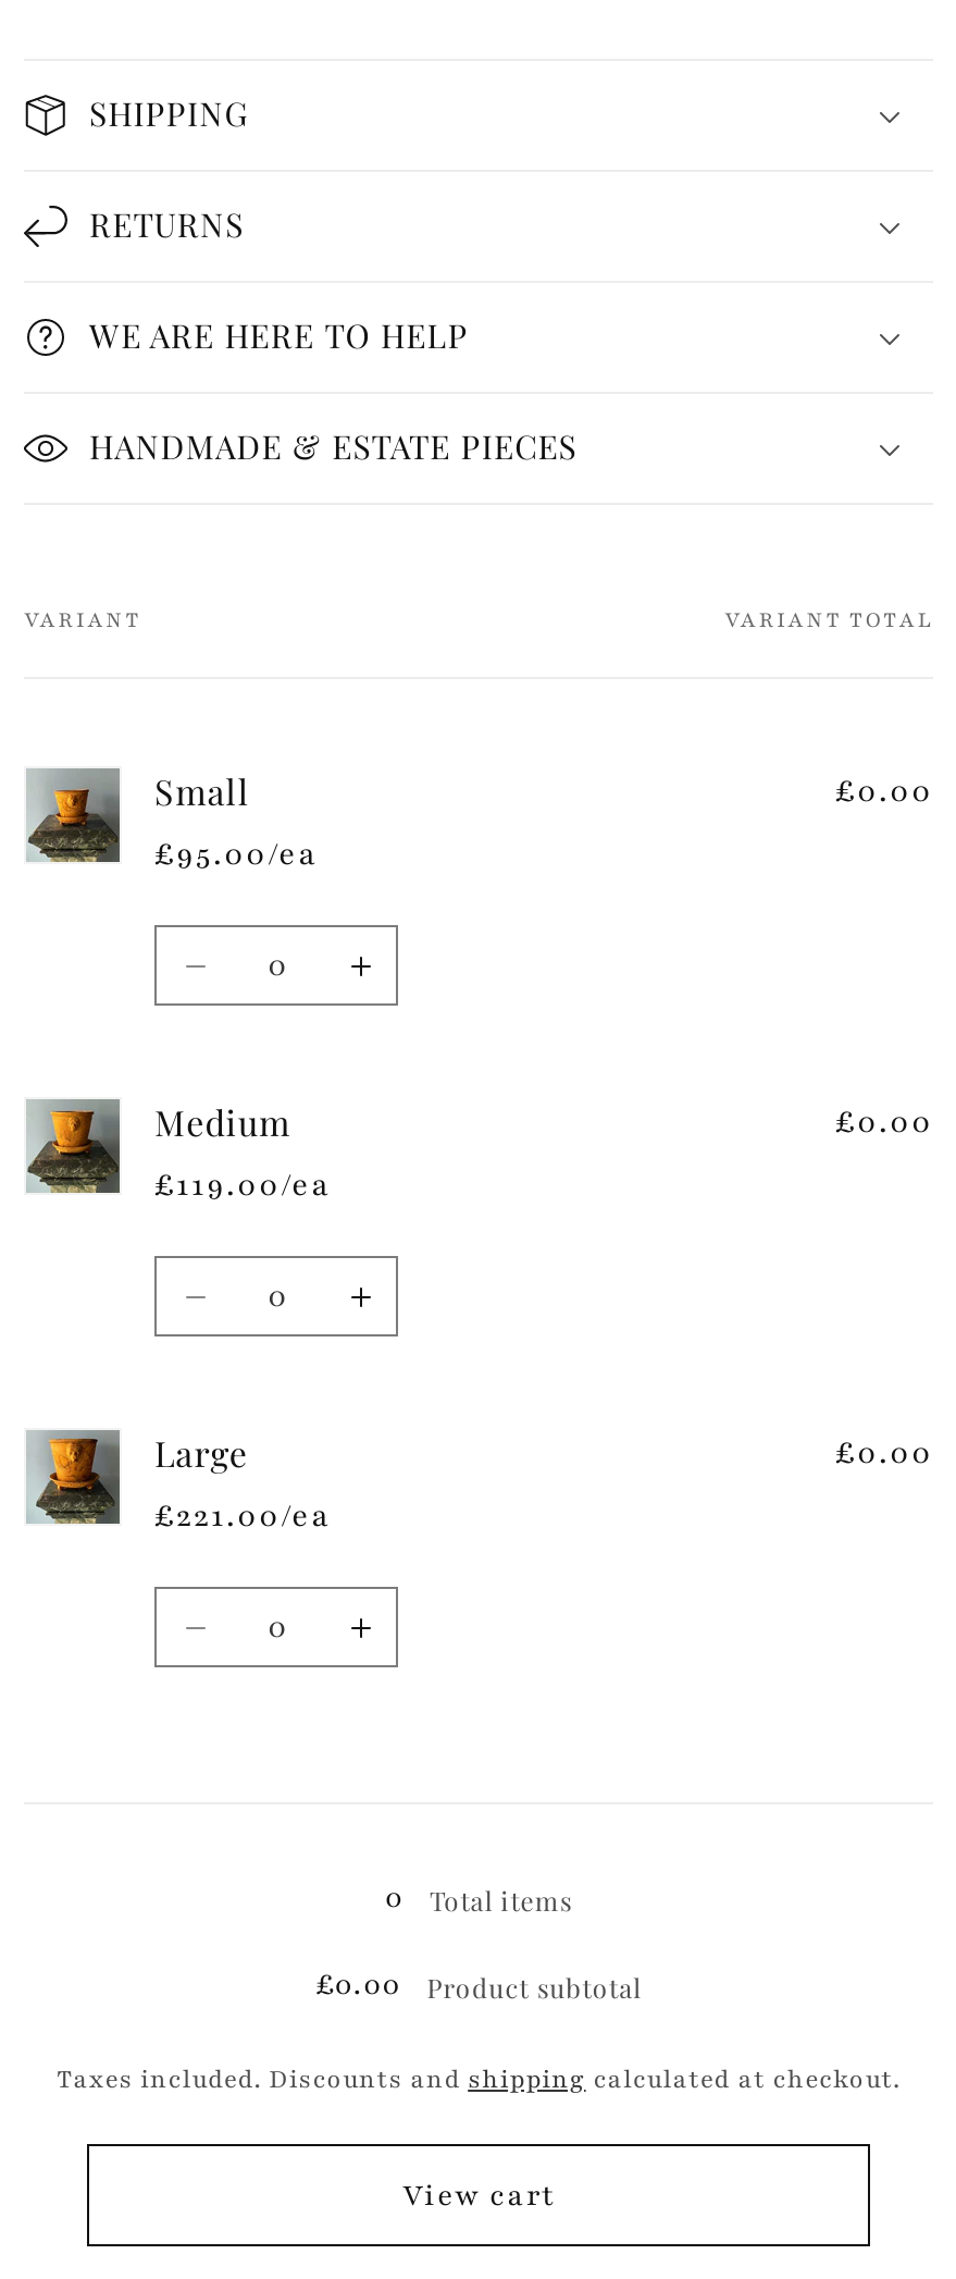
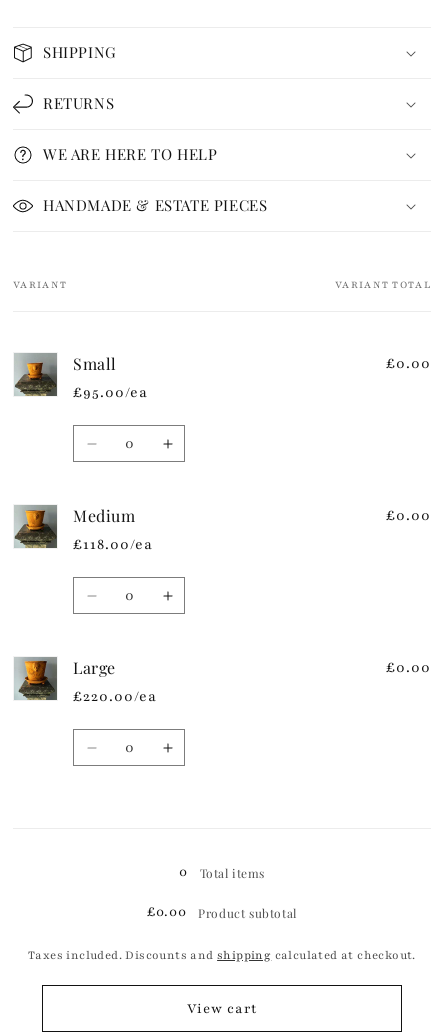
- £119.00/ea
+ £118.00/ea

- £221.00/ea
+ £220.00/ea
